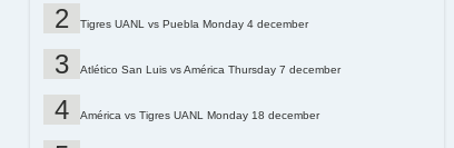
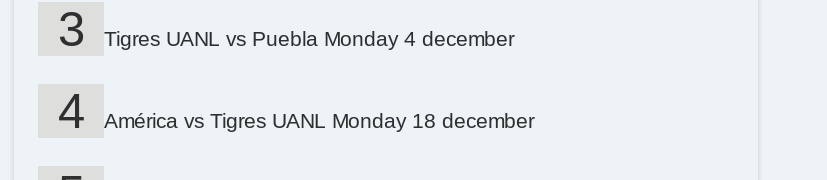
- Atlético San Luis vs América Thursday 7 december
